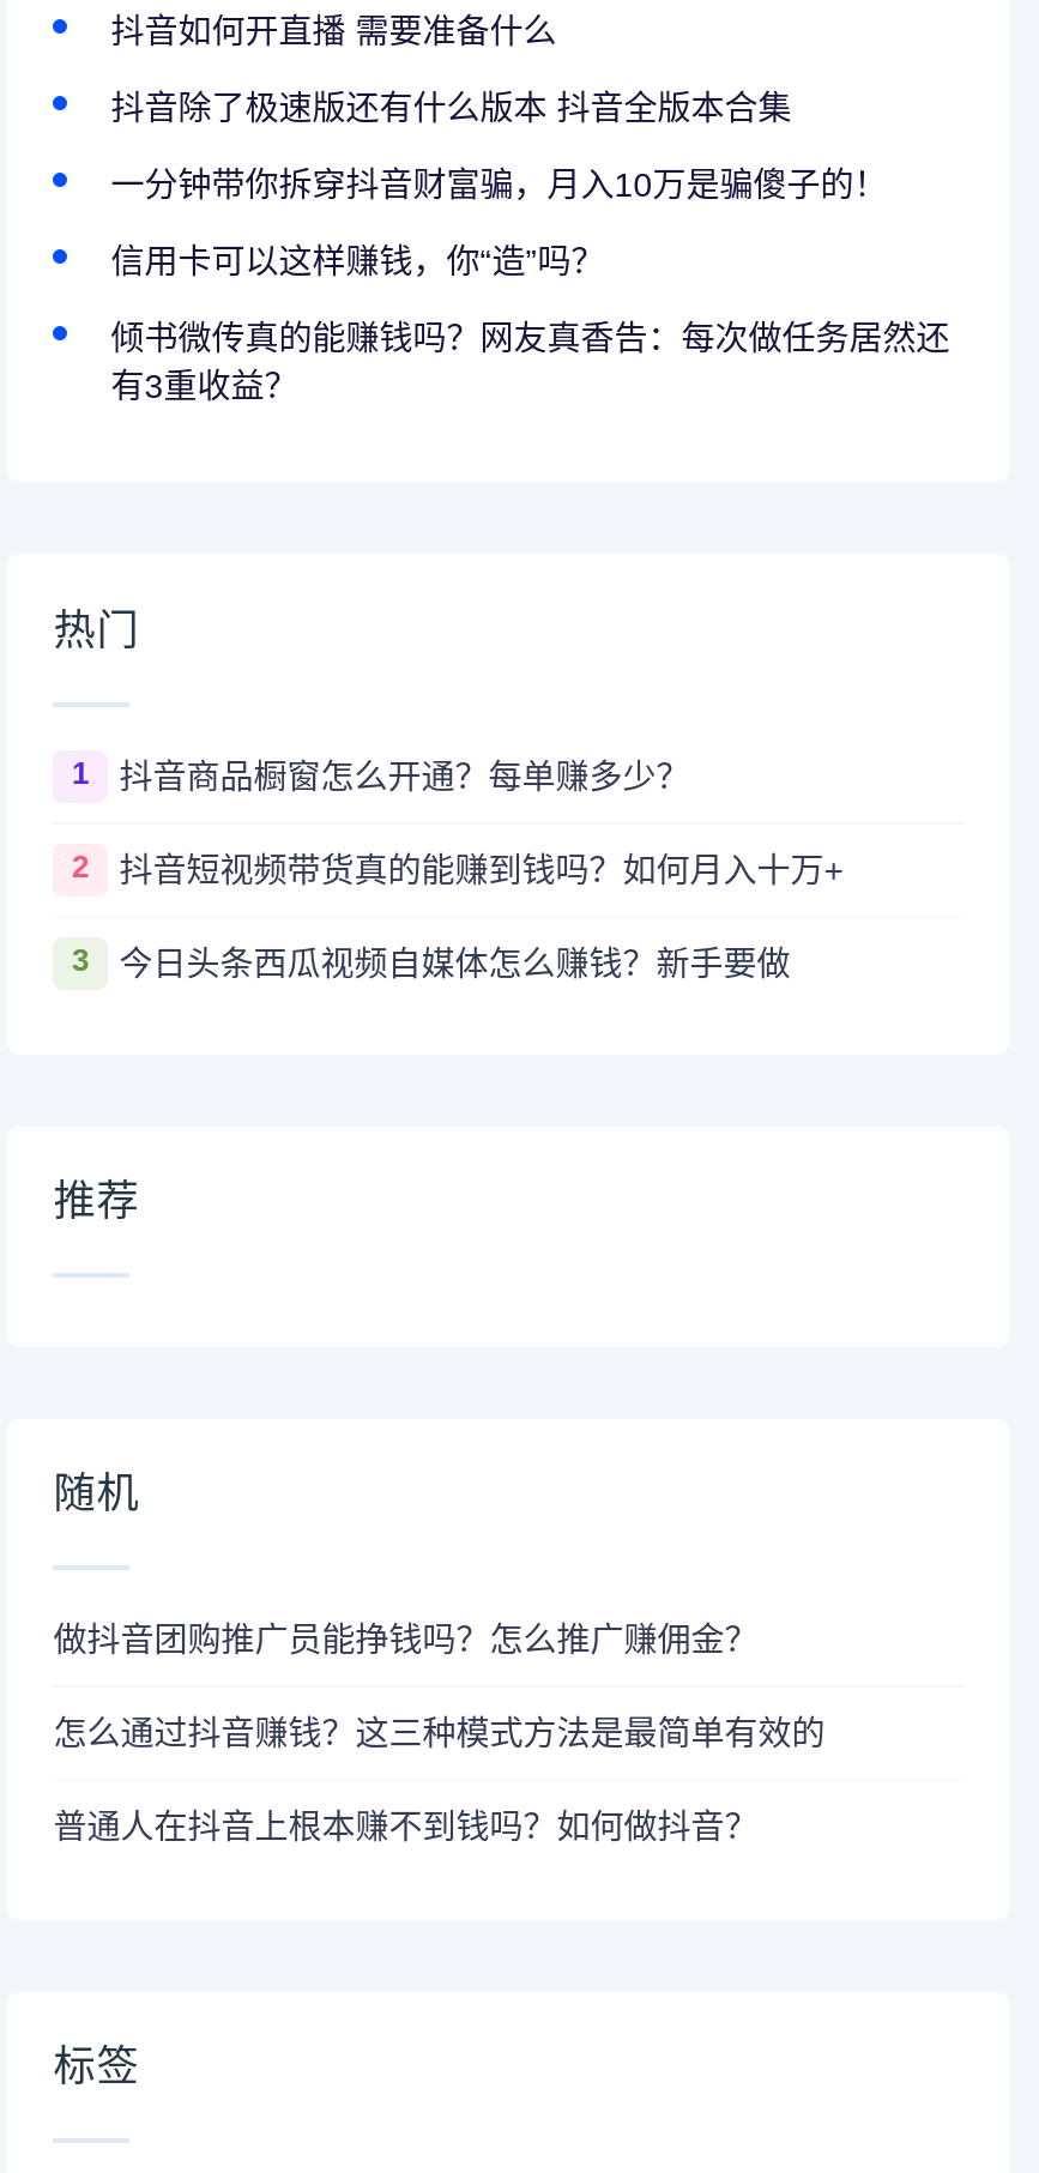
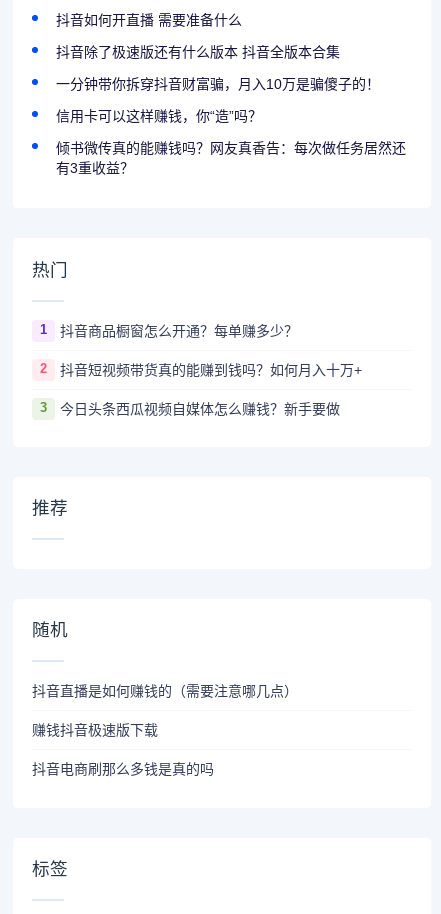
- 做抖音团购推广员能挣钱吗？怎么推广赚佣金？
+ 抖音直播是如何赚钱的（需要注意哪几点）

- 怎么通过抖音赚钱？这三种模式方法是最简单有效的
+ 赚钱抖音极速版下载

- 普通人在抖音上根本赚不到钱吗？如何做抖音？
+ 抖音电商刷那么多钱是真的吗
